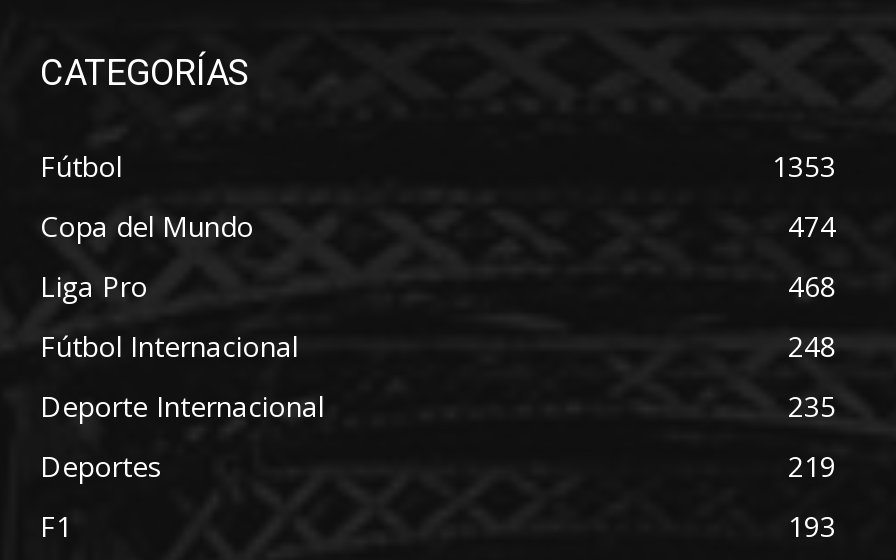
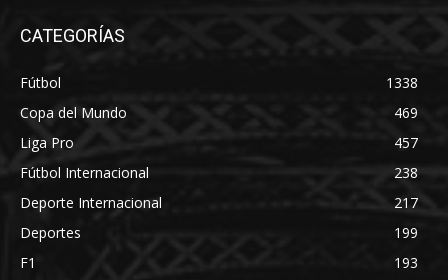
- 1353
+ 1338

- 474
+ 469

- 468
+ 457

- 248
+ 238

- 235
+ 217

- 219
+ 199
